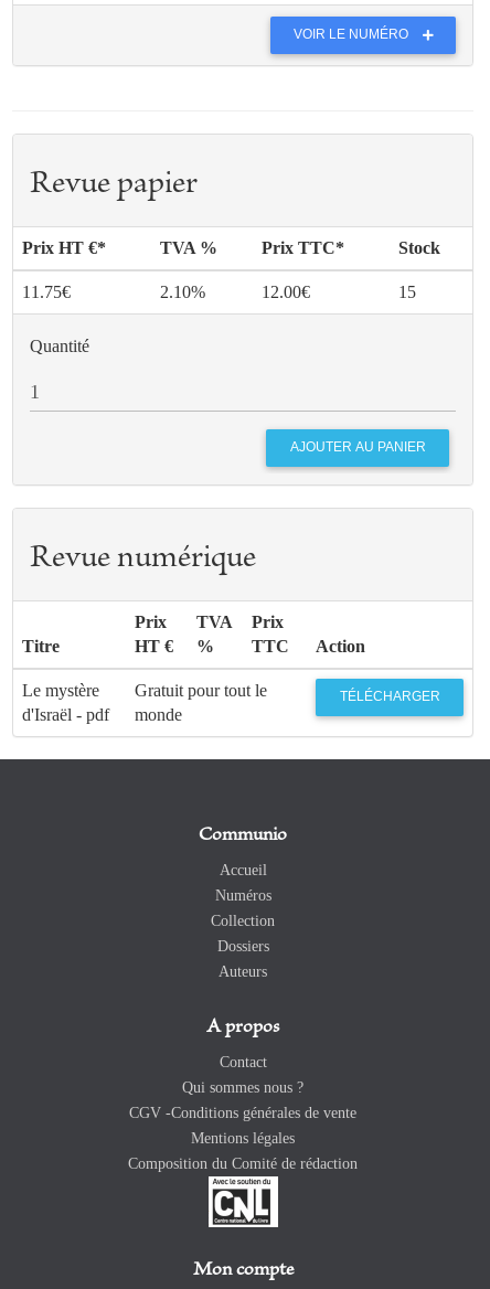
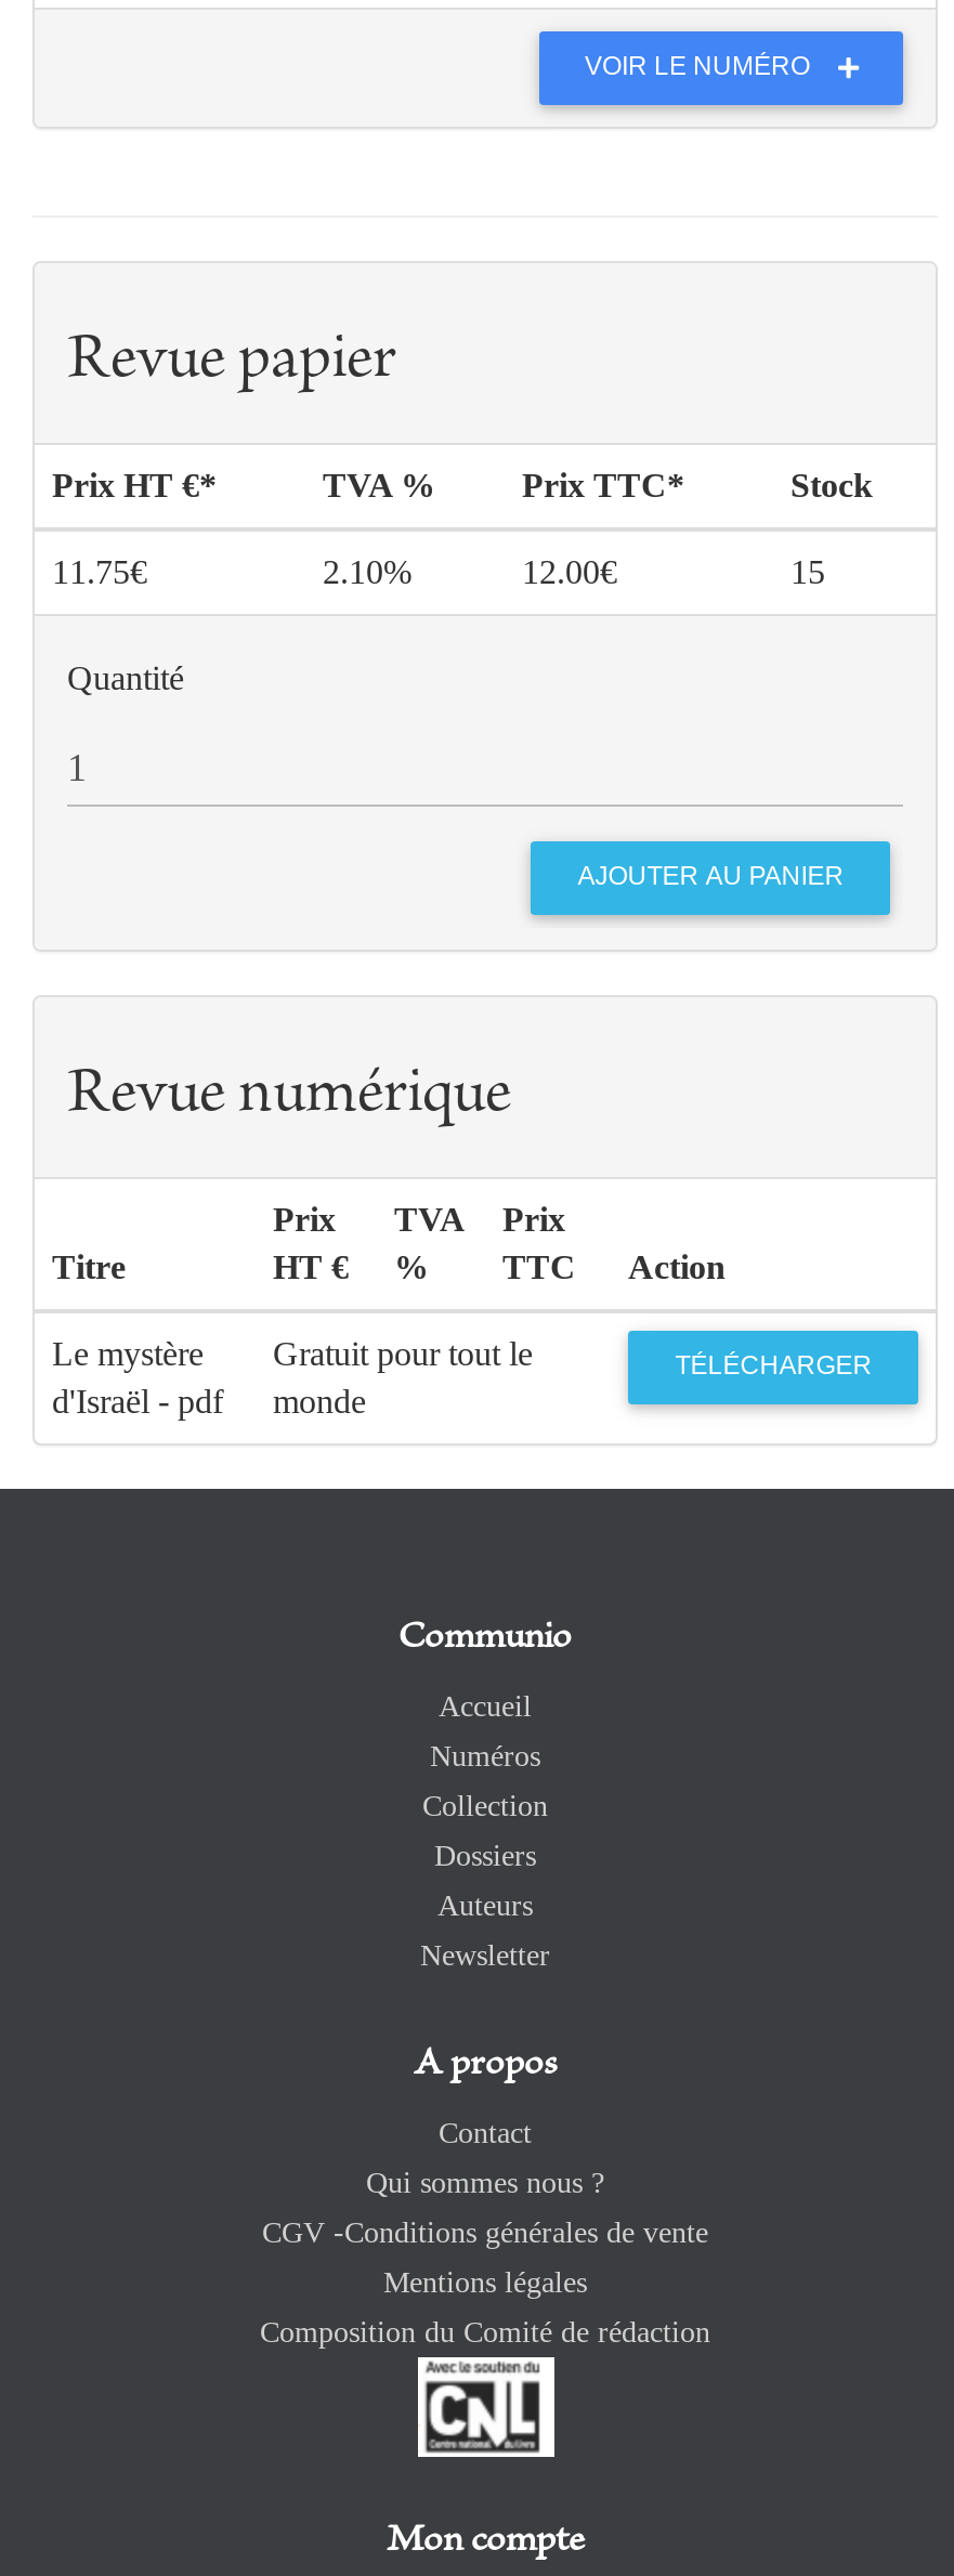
+ Newsletter
